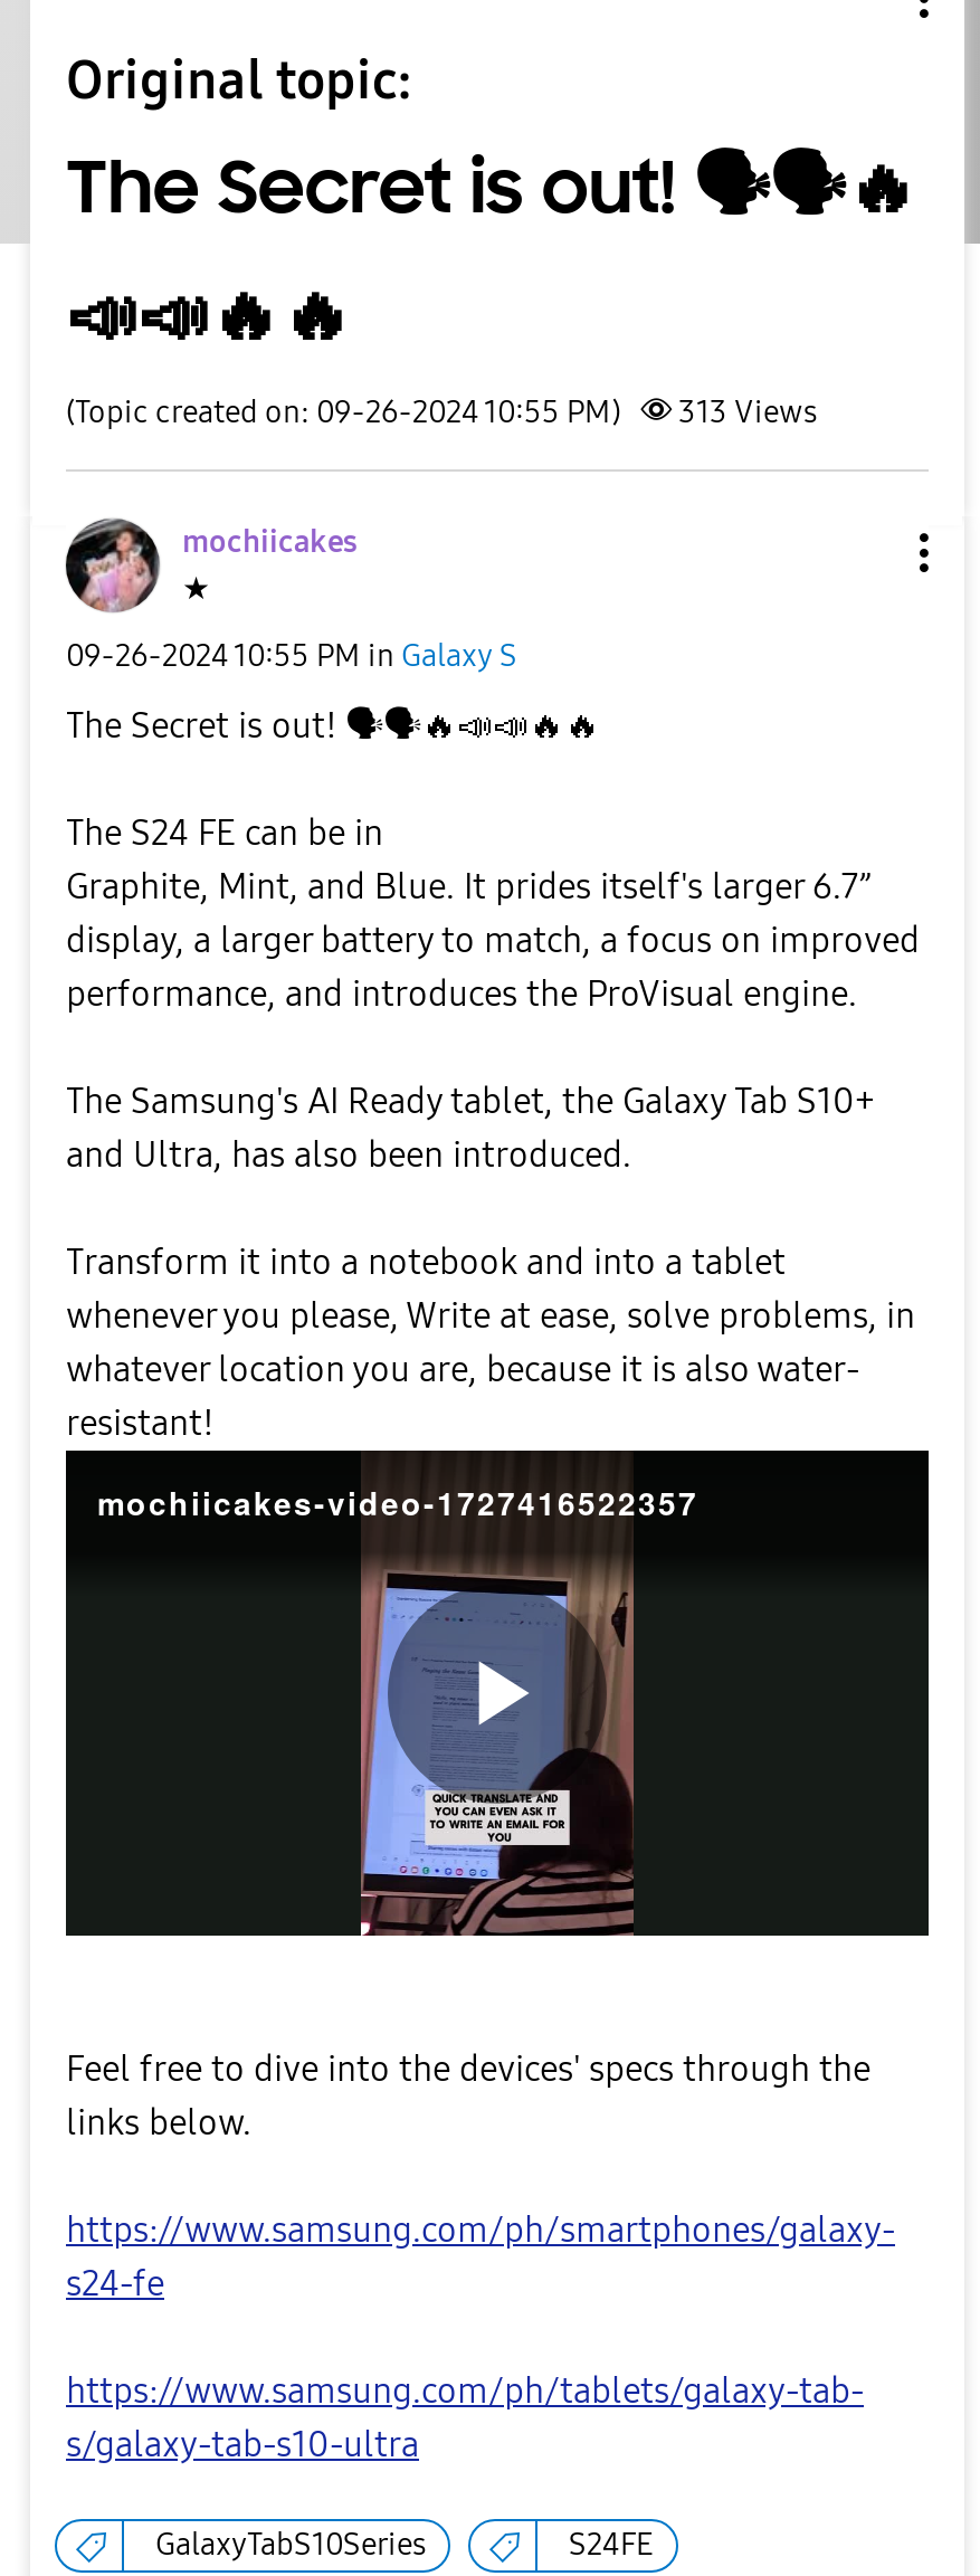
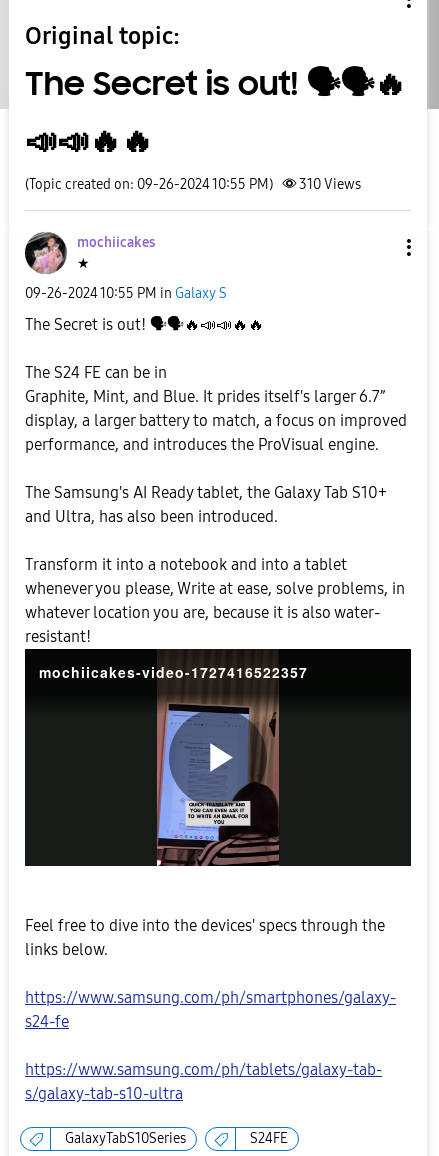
- (Topic created on: 09-26-2024 10:55 PM) 313 Views
+ (Topic created on: 09-26-2024 10:55 PM) 310 Views
